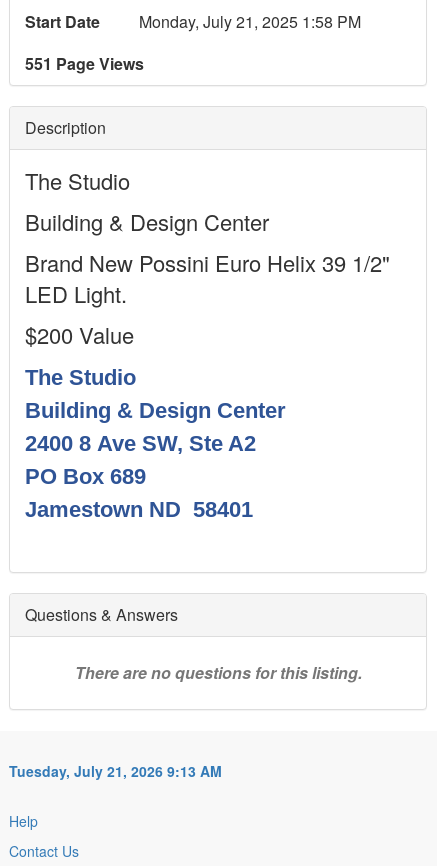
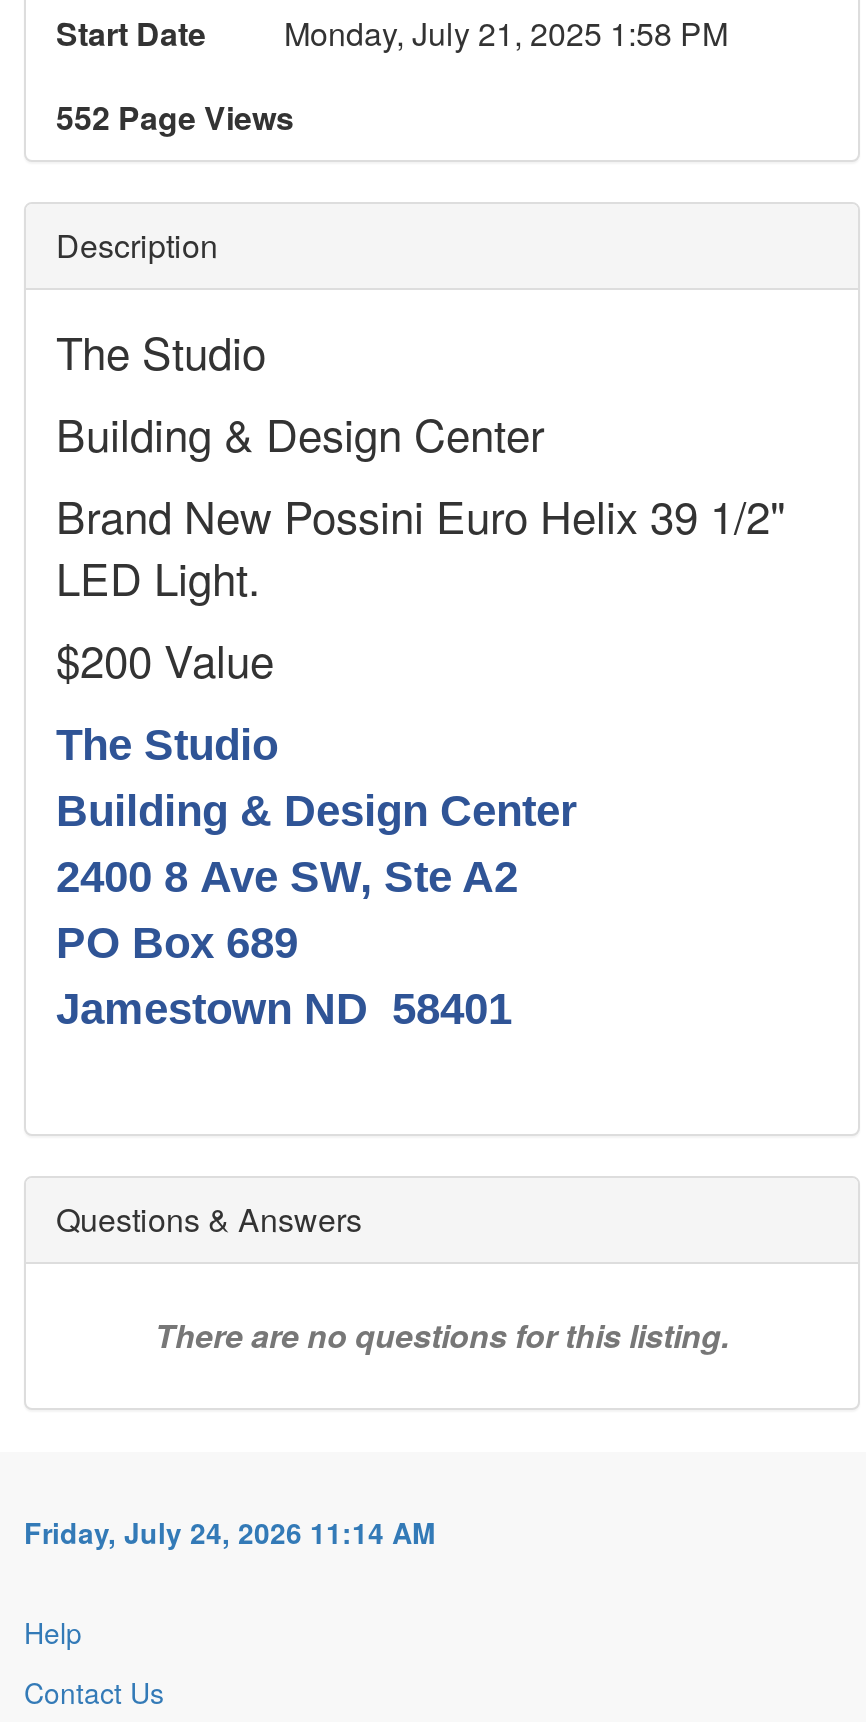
- 551 Page Views
+ 552 Page Views

- Tuesday, July 21, 2026 9:13 AM
+ Friday, July 24, 2026 11:14 AM
